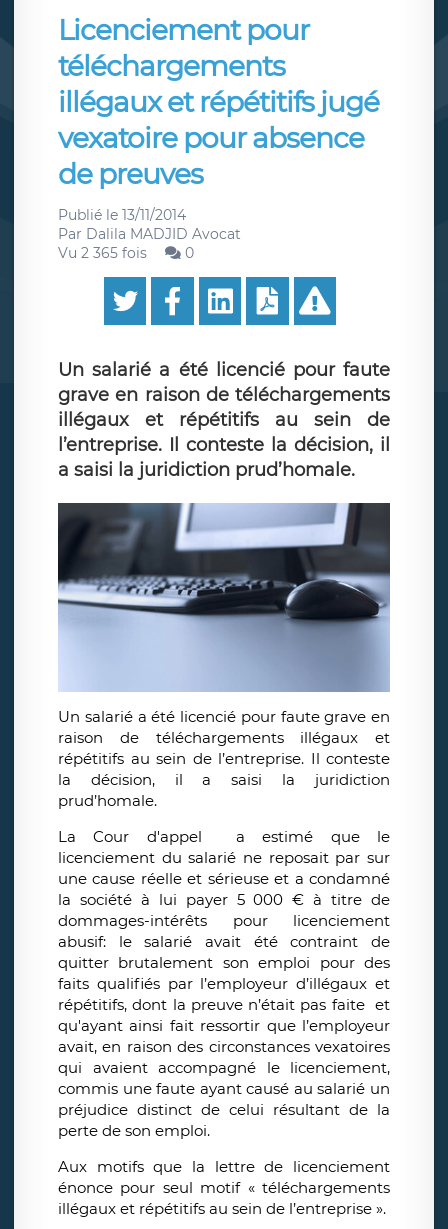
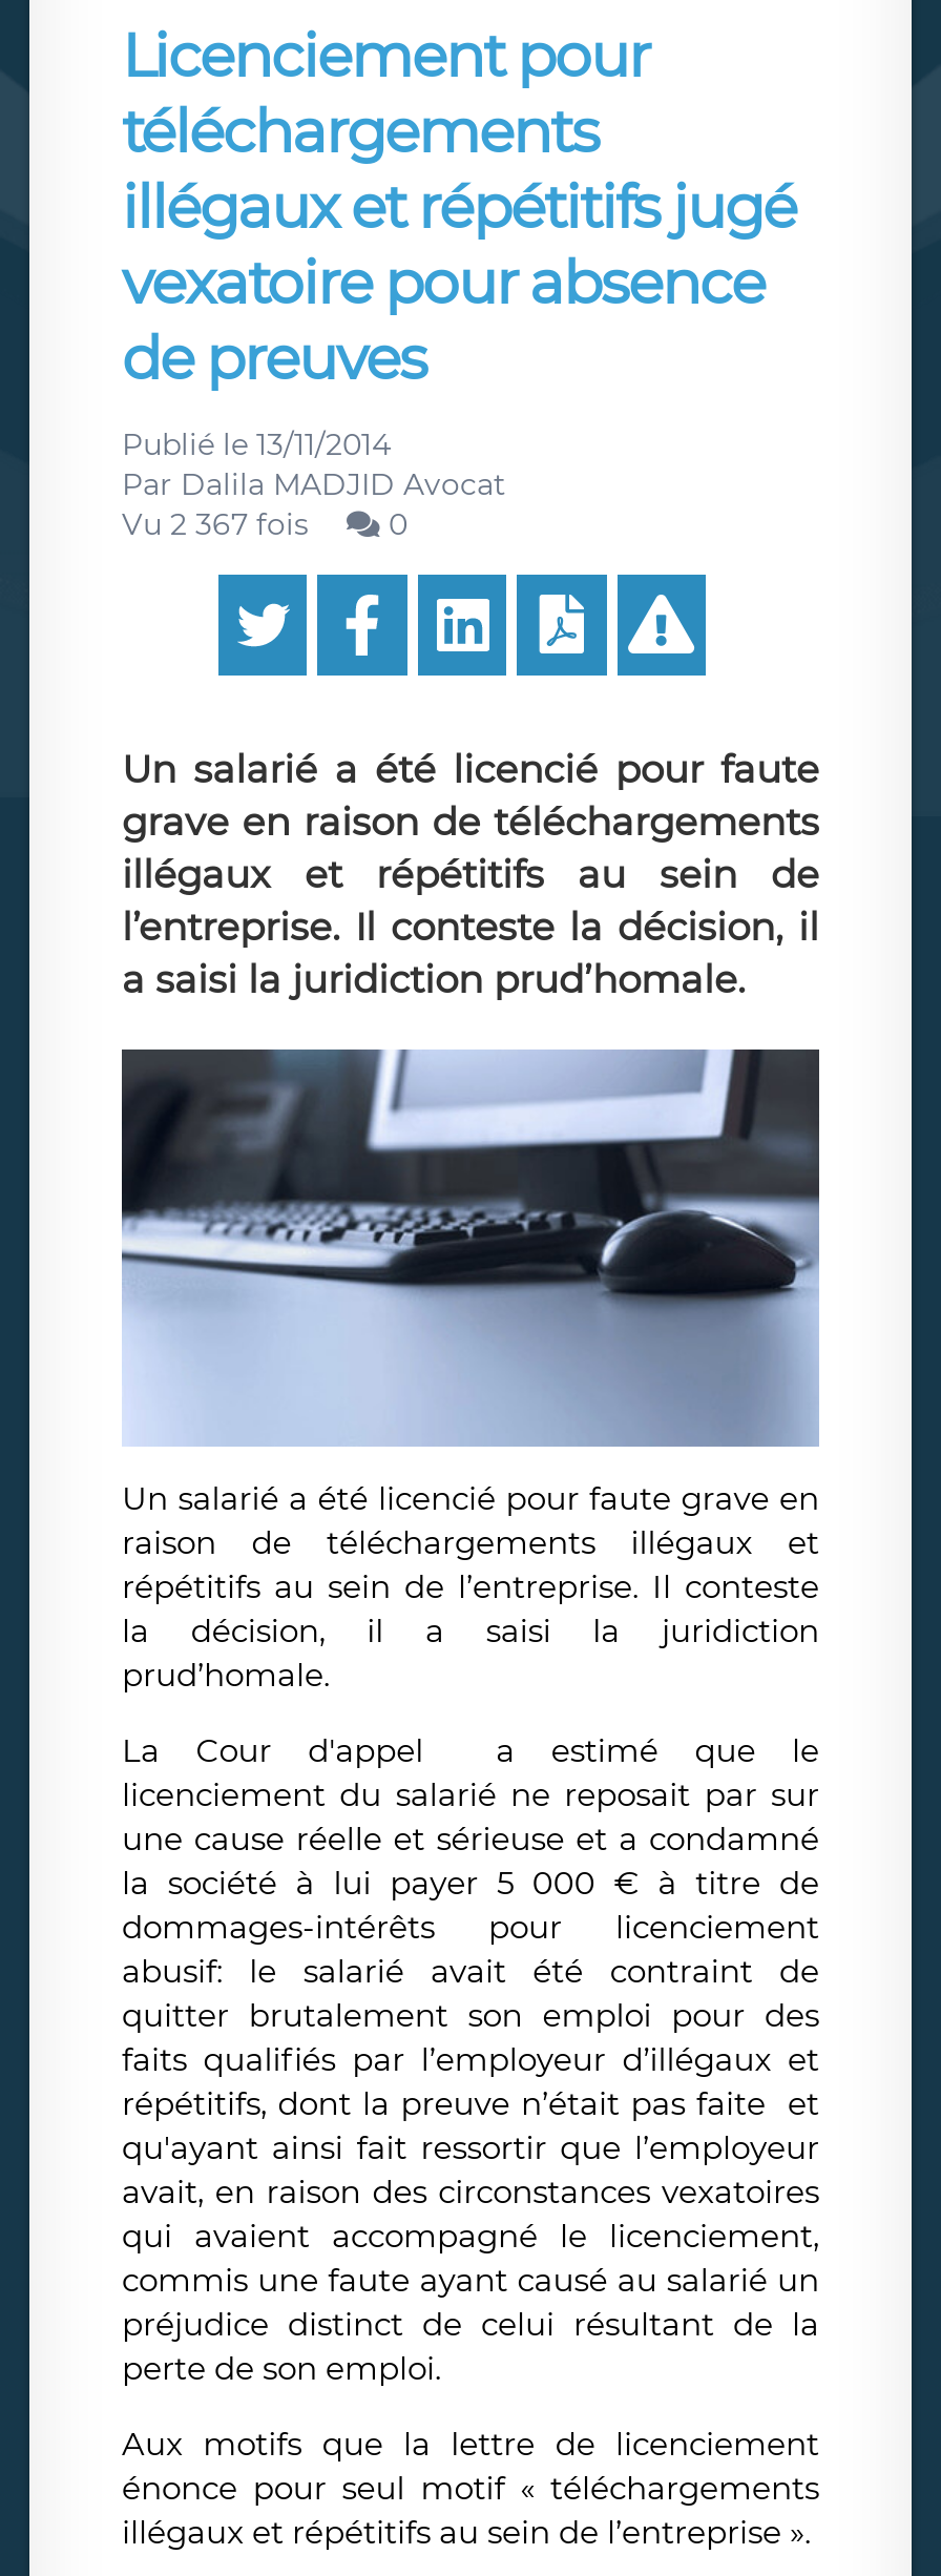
- Vu 2 365 fois 0
+ Vu 2 367 fois 0
